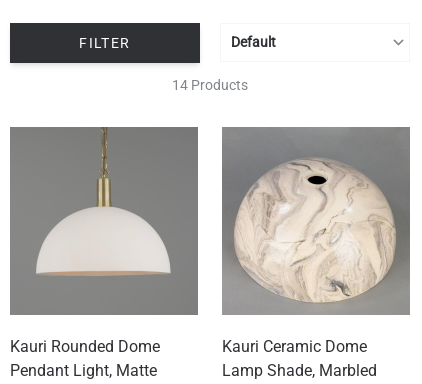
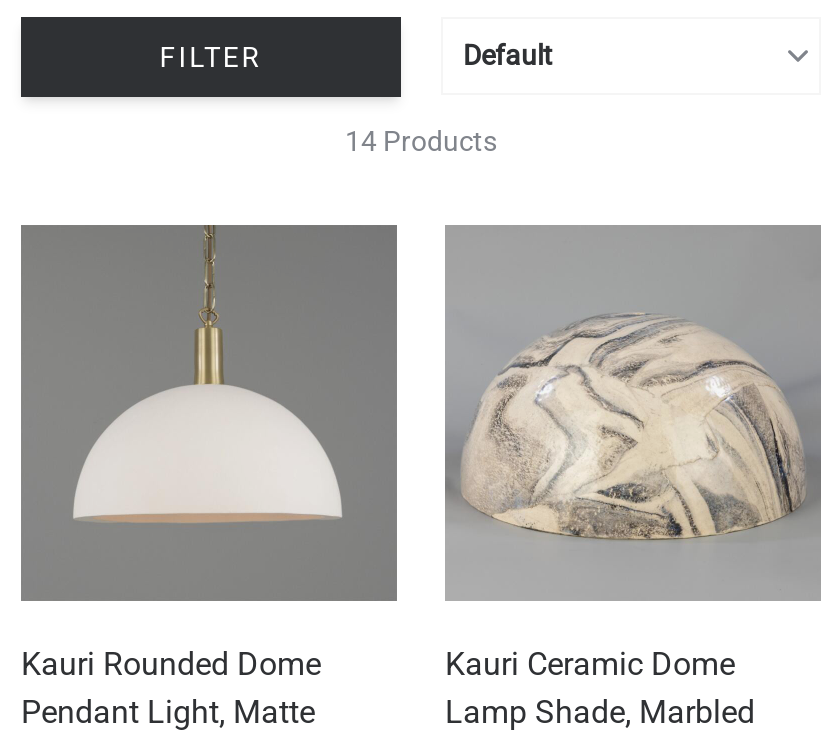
- [image]
+ [image]
